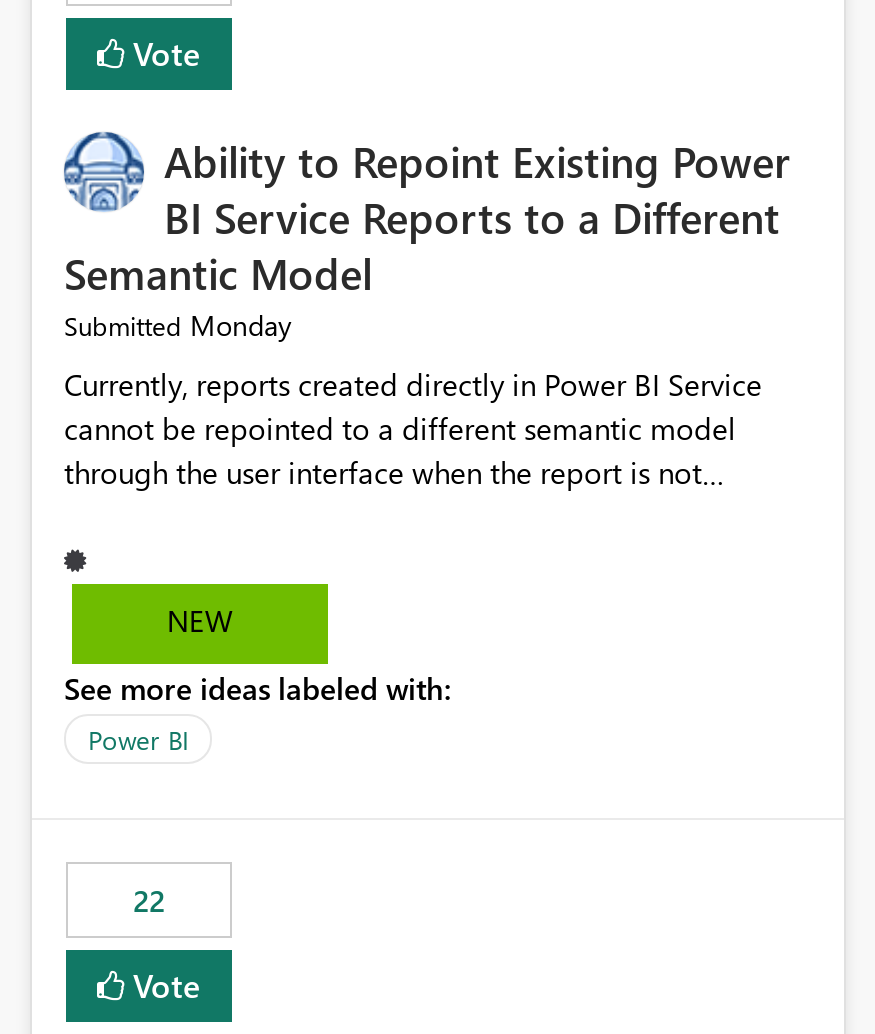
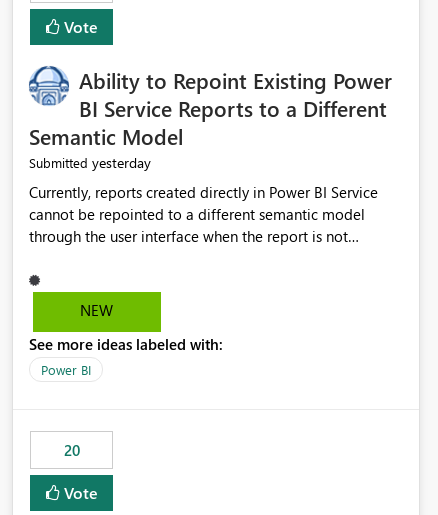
- Submitted Monday
+ Submitted yesterday

- 22
+ 20
